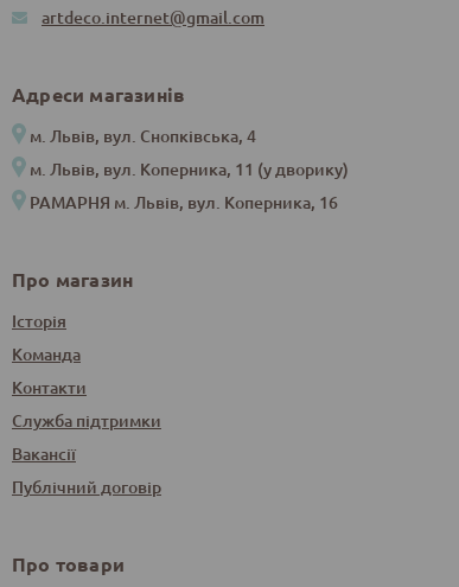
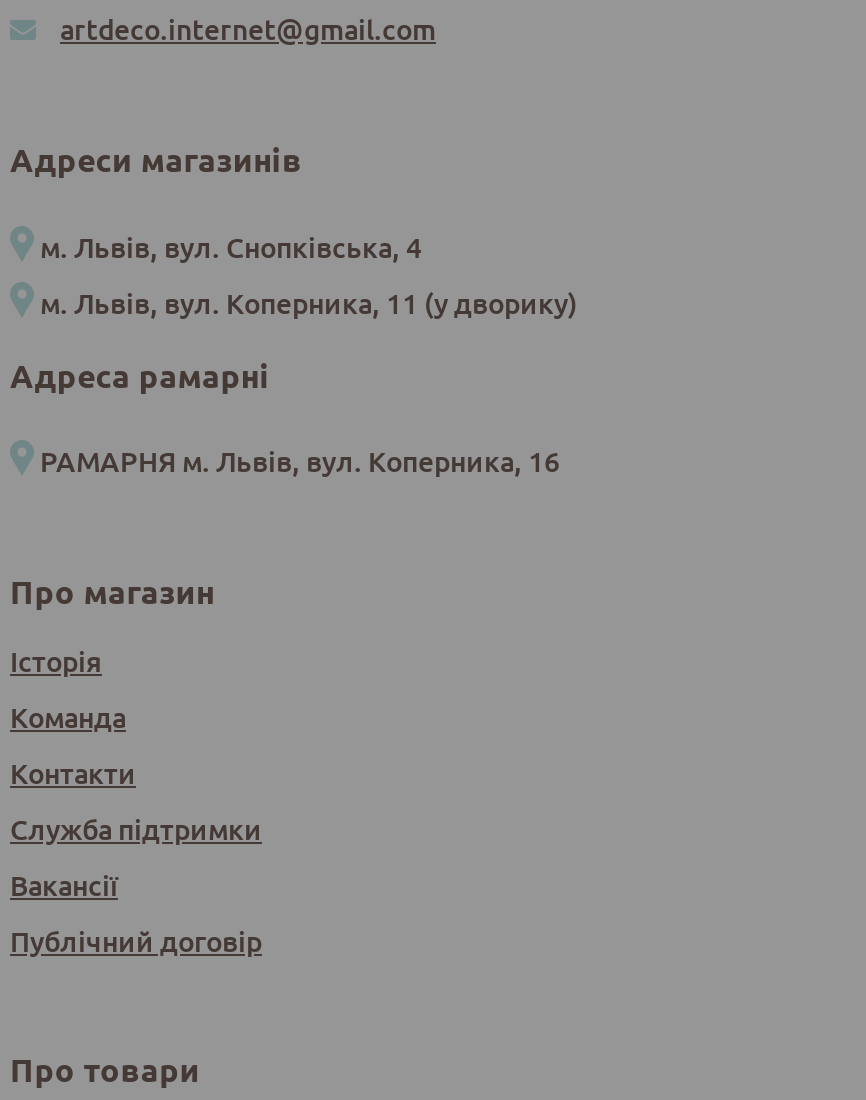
+ Адреса рамарні
